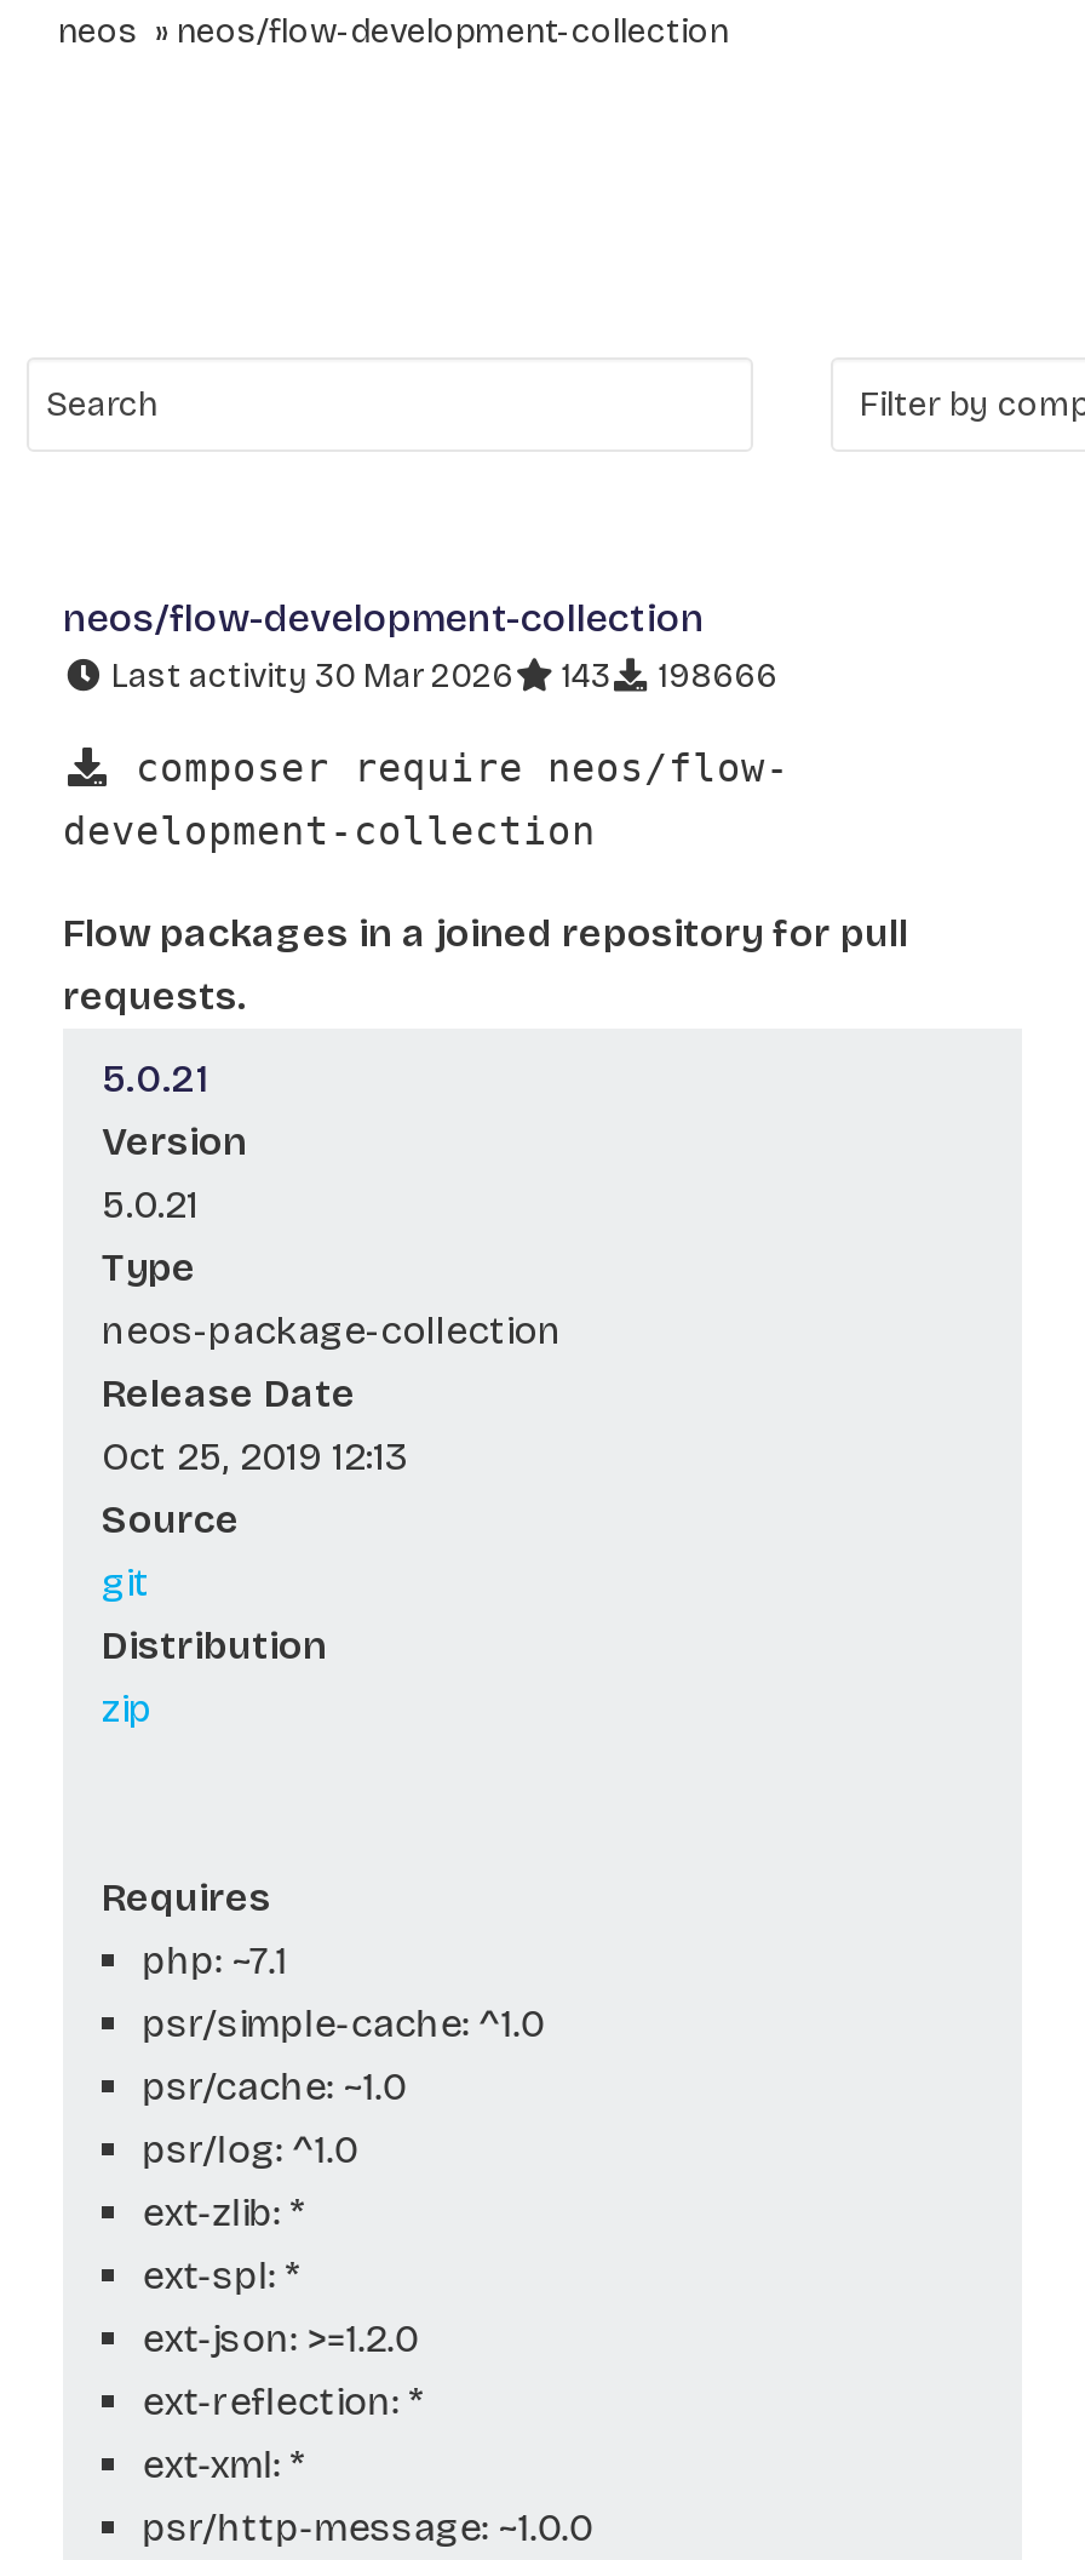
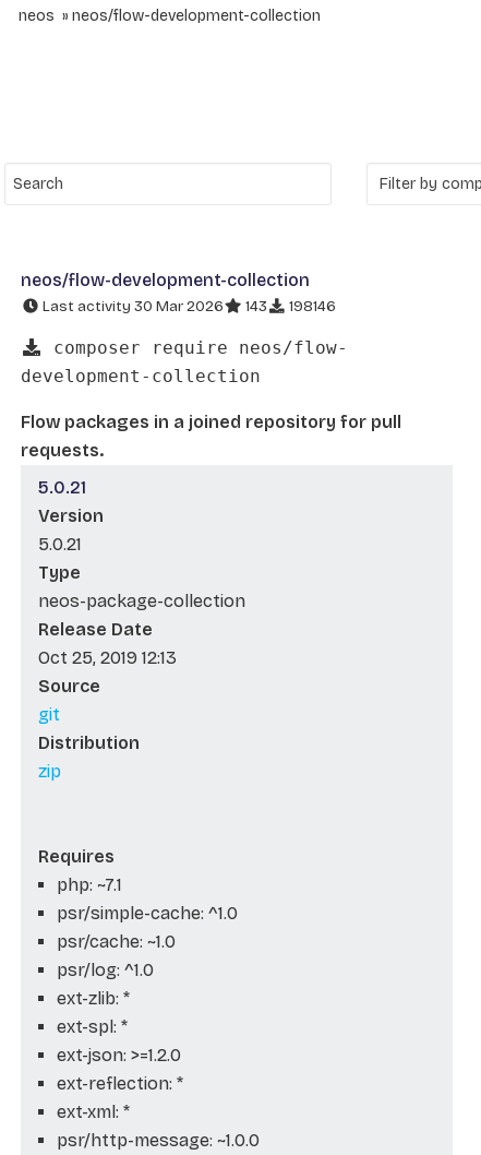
- Last activity 30 Mar 2026 143 198666
+ Last activity 30 Mar 2026 143 198146
